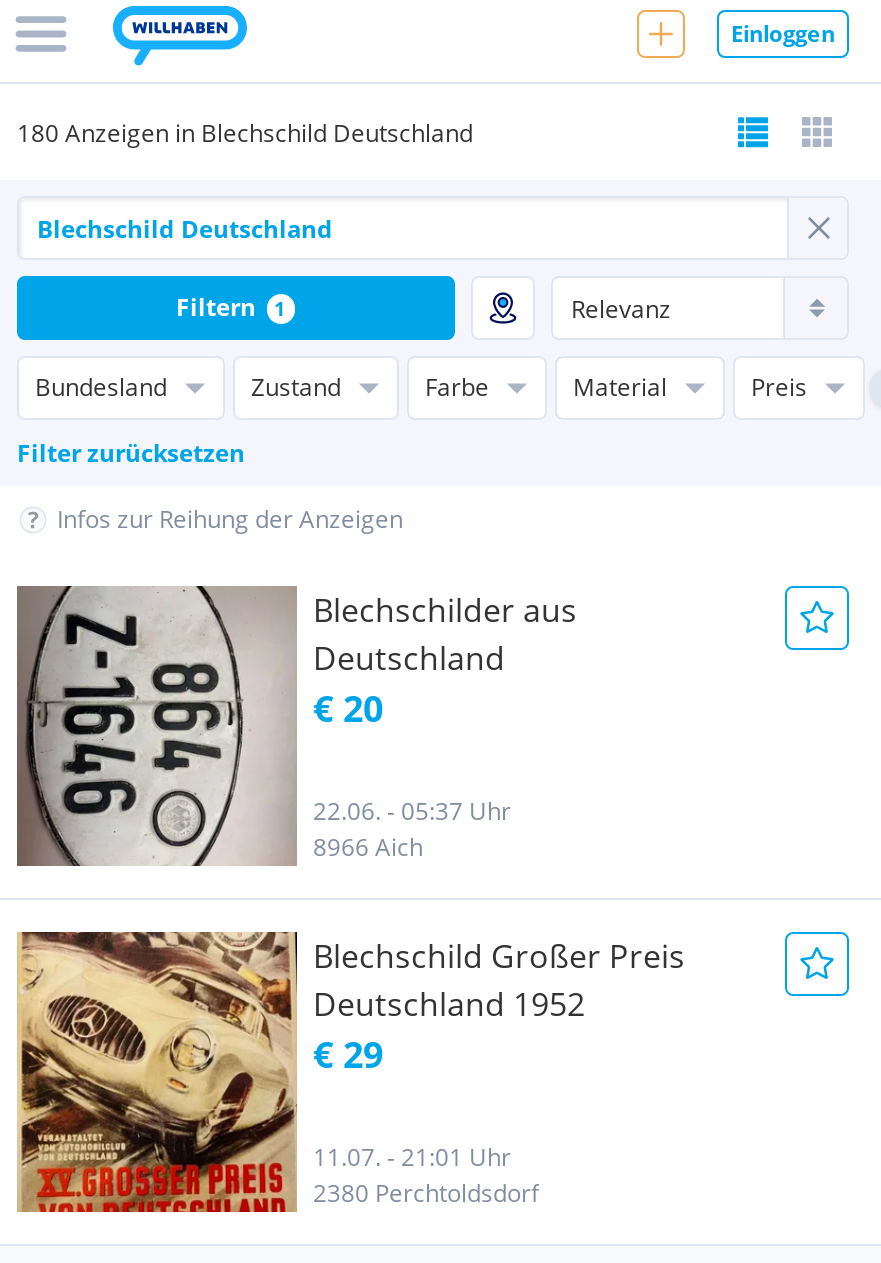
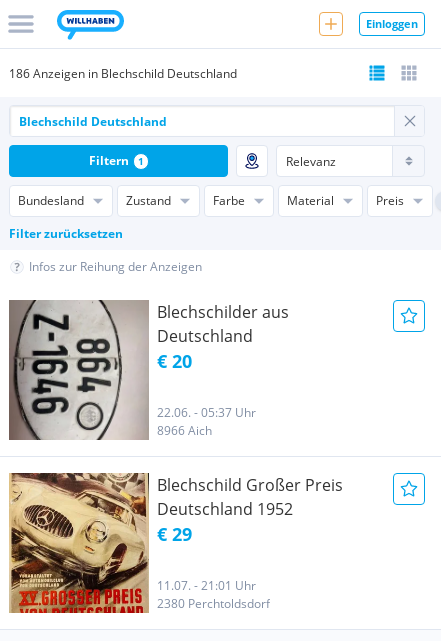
- 180 Anzeigen in Blechschild Deutschland
+ 186 Anzeigen in Blechschild Deutschland
